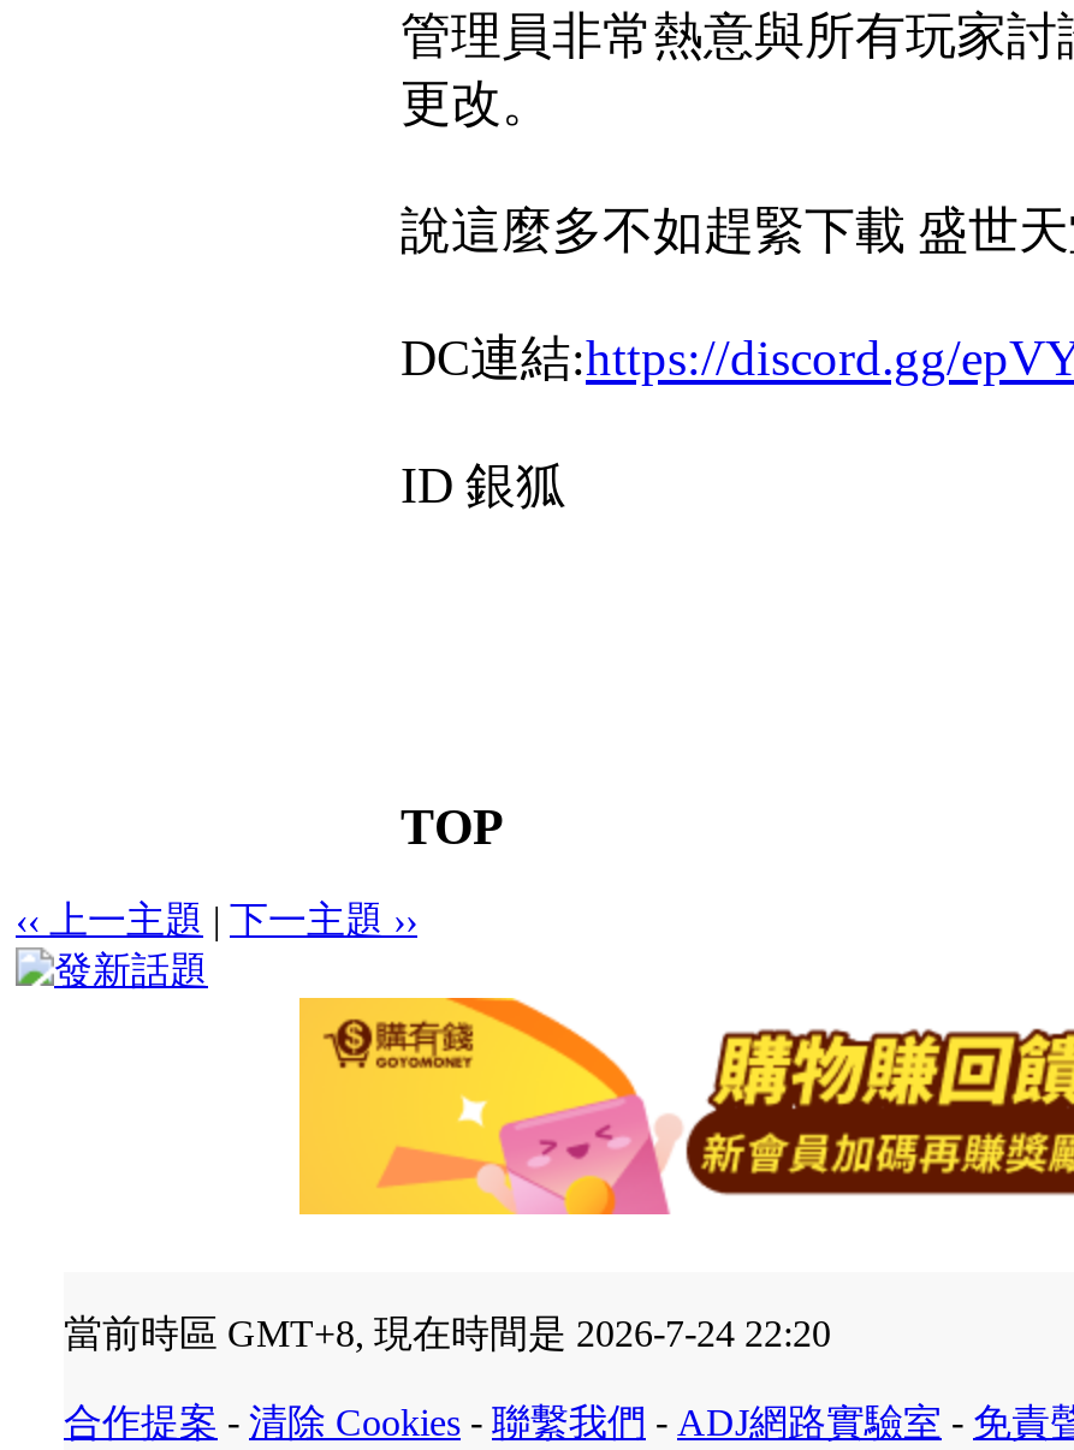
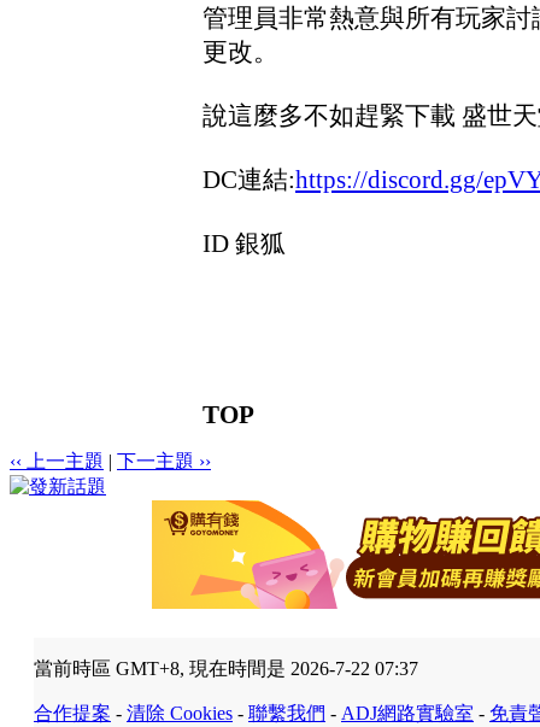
- 當前時區 GMT+8, 現在時間是 2026-7-24 22:20
+ 當前時區 GMT+8, 現在時間是 2026-7-22 07:37
